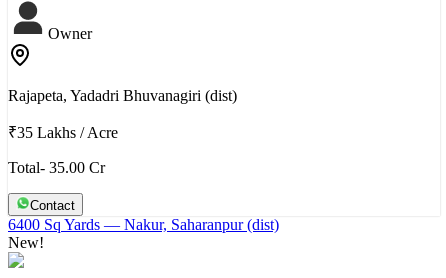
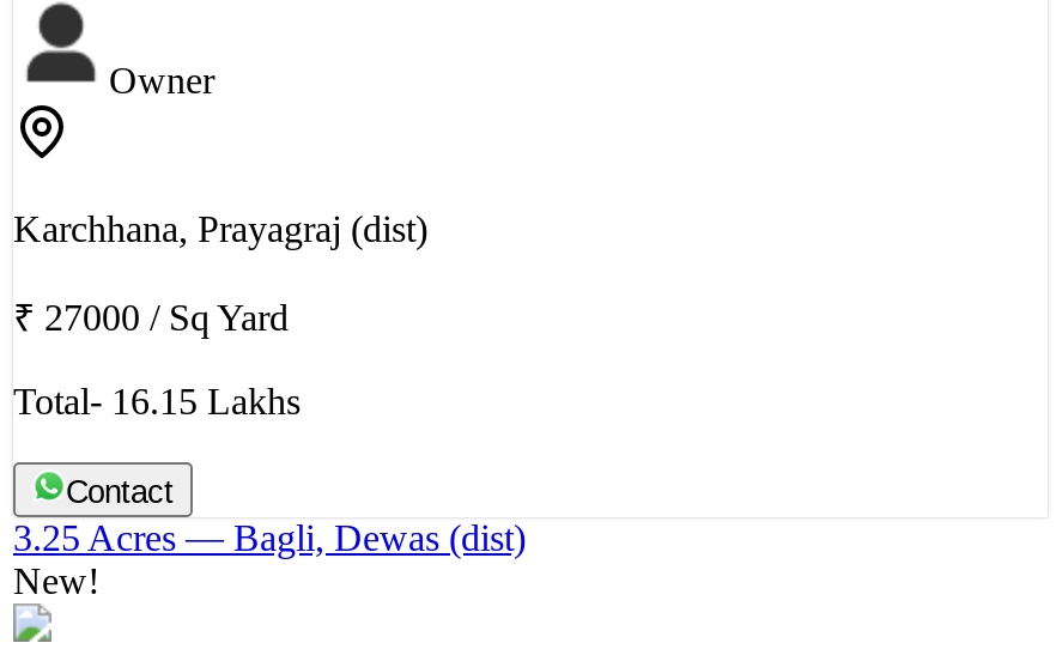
- Rajapeta, Yadadri Bhuvanagiri (dist)
+ Karchhana, Prayagraj (dist)

- ₹35 Lakhs / Acre
+ ₹ 27000 / Sq Yard

- Total- 35.00 Cr
+ Total- 16.15 Lakhs

- 6400 Sq Yards— Nakur, Saharanpur (dist)
+ 3.25 Acres— Bagli, Dewas (dist)
